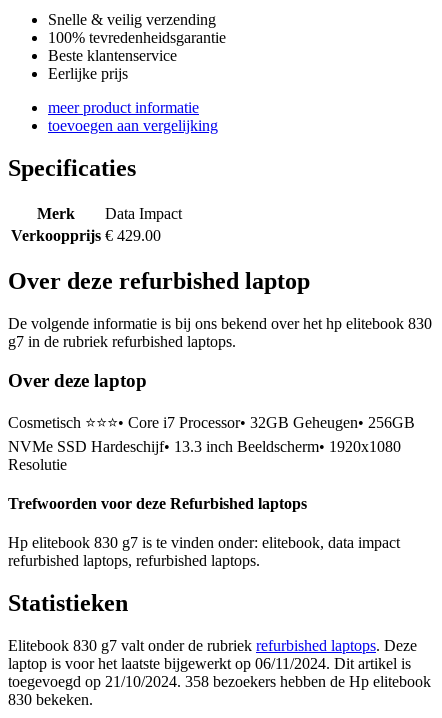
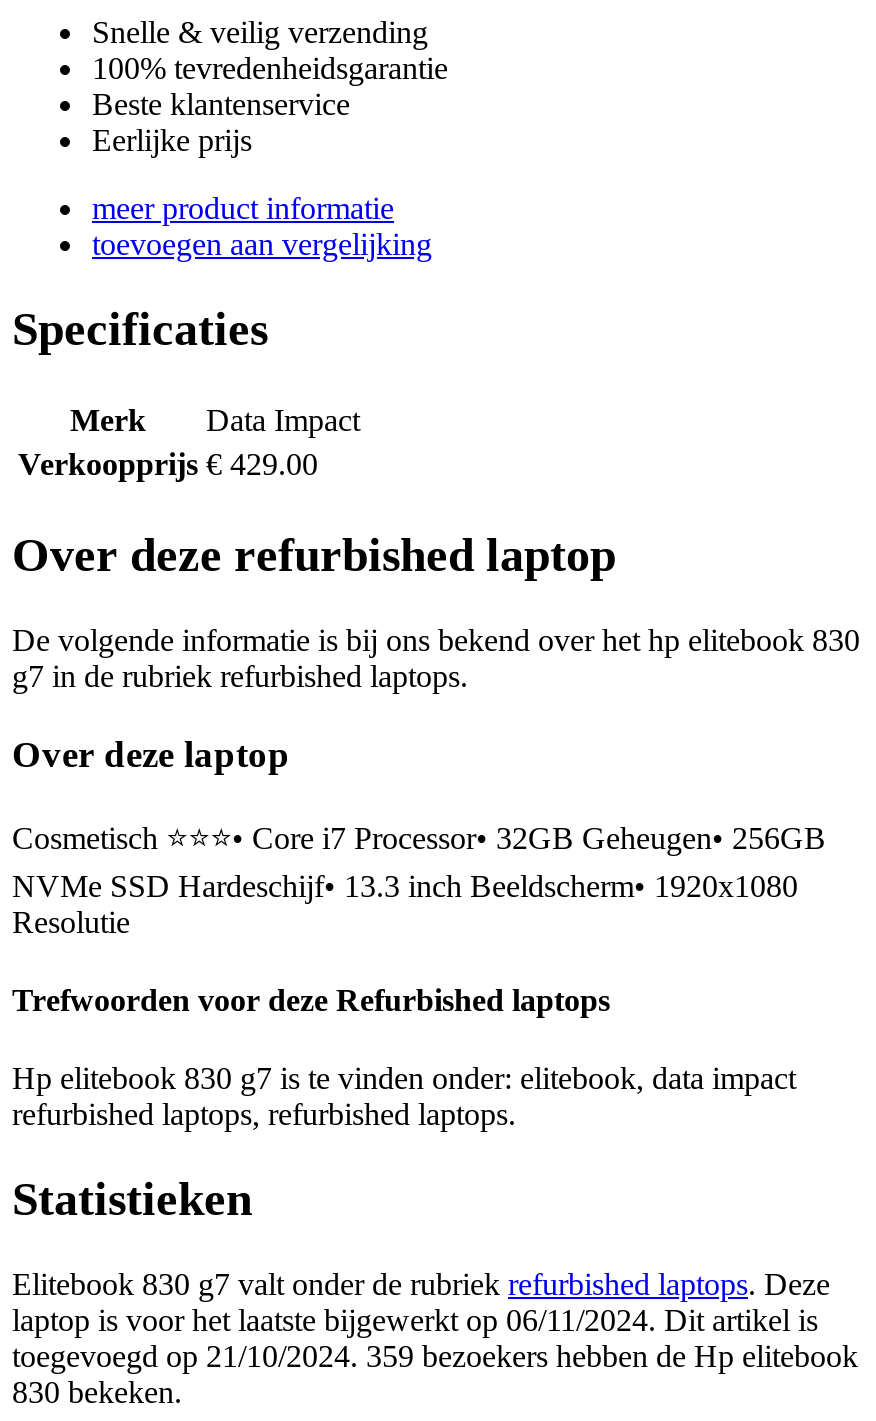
- toegevoegd op 21/10/2024. 358 bezoekers hebben de Hp elitebook
+ toegevoegd op 21/10/2024. 359 bezoekers hebben de Hp elitebook
